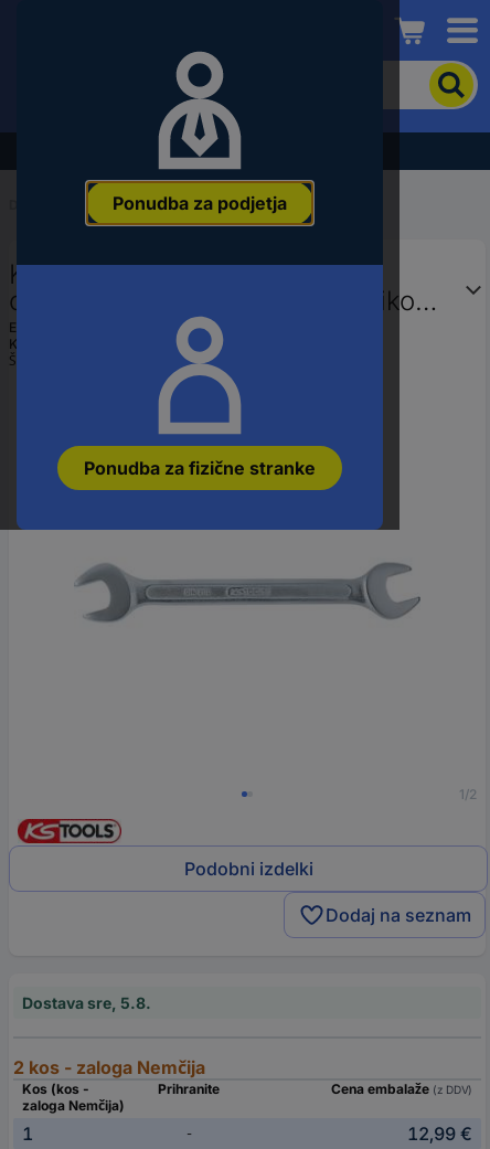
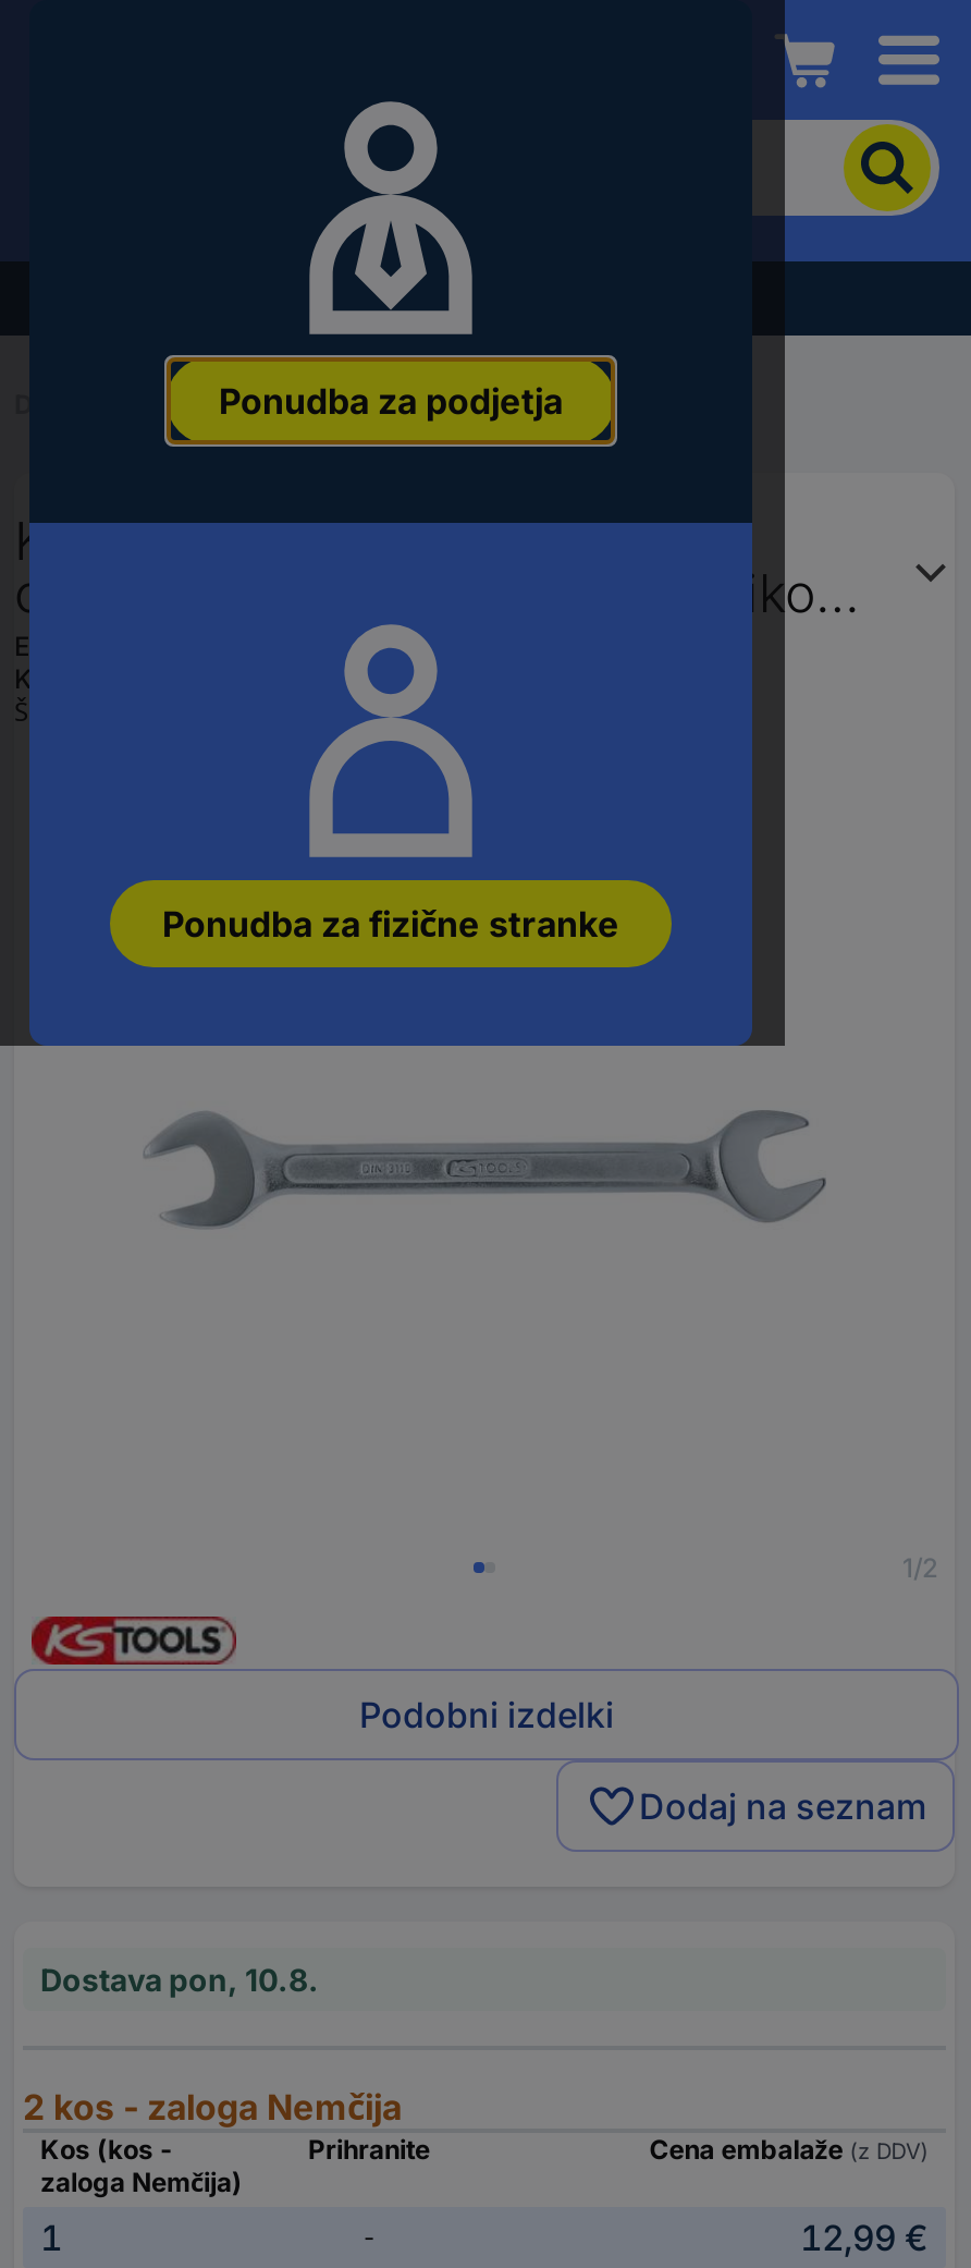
- Dostava sre, 5.8.
+ Dostava pon, 10.8.
